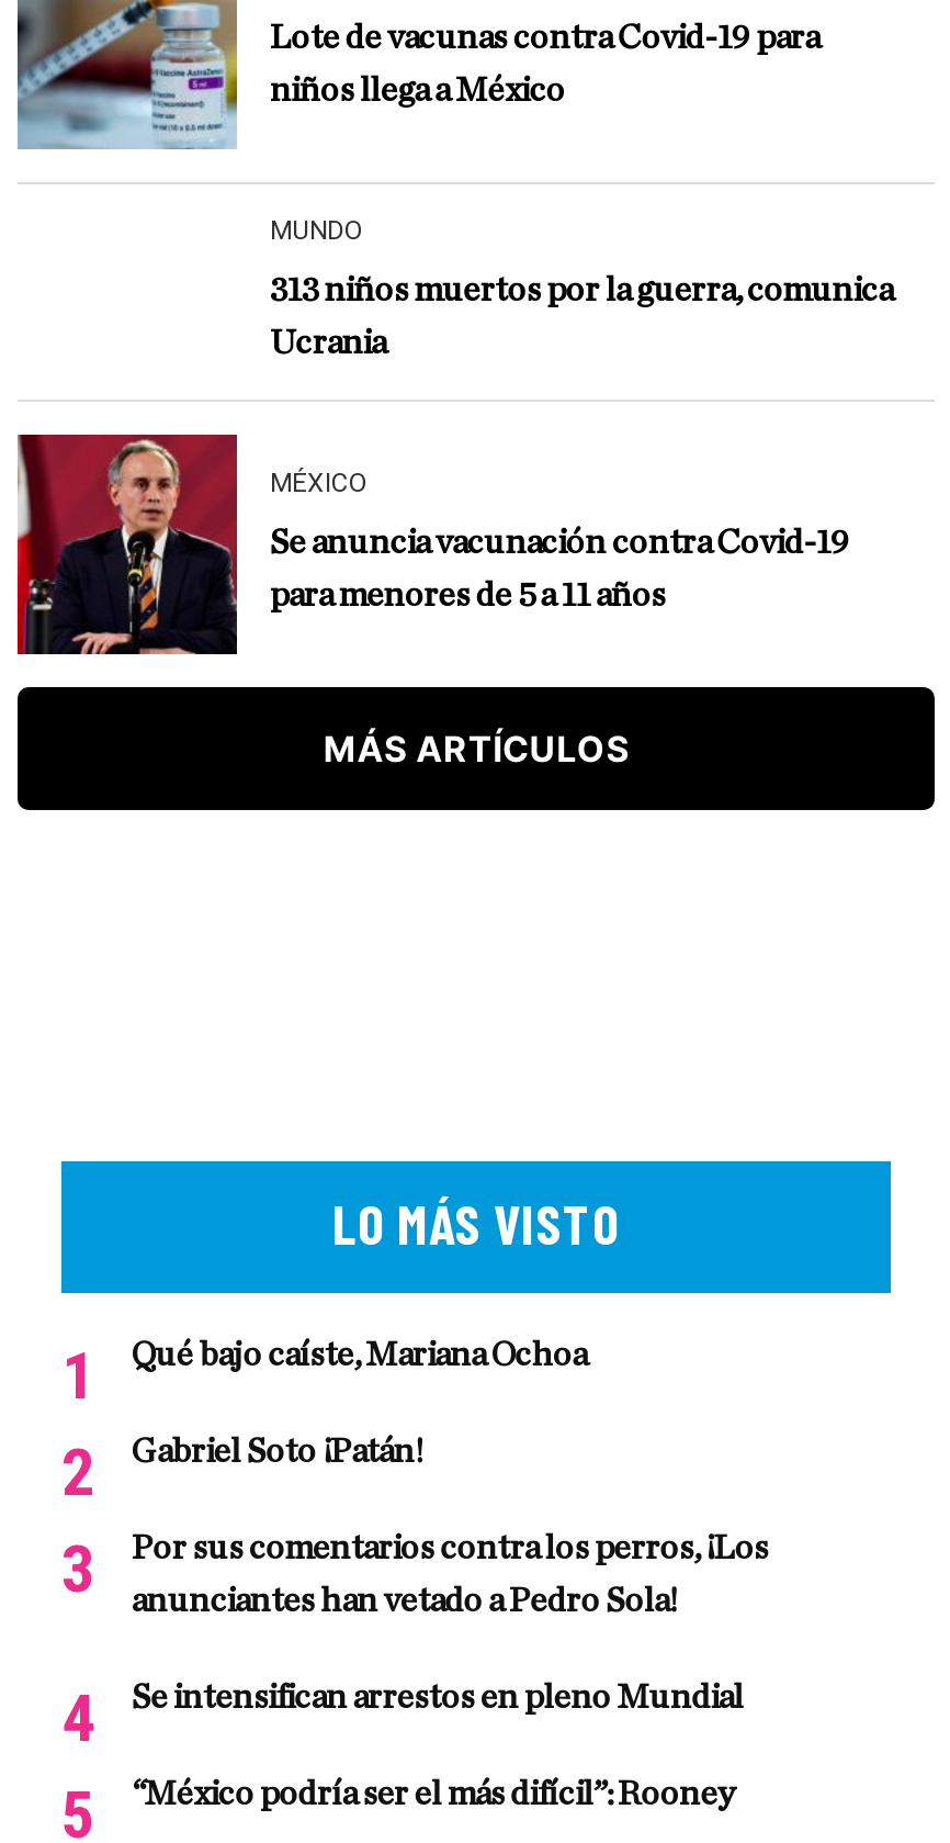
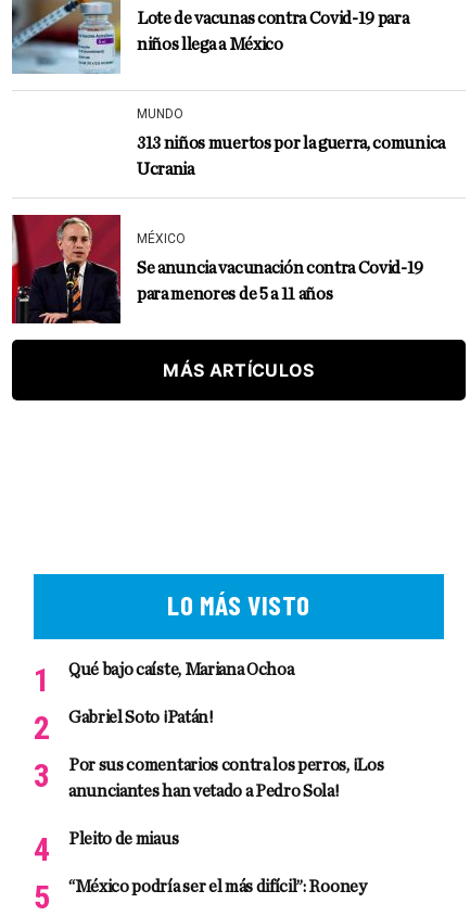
- Se intensifican arrestos en pleno Mundial
+ Pleito de miaus
